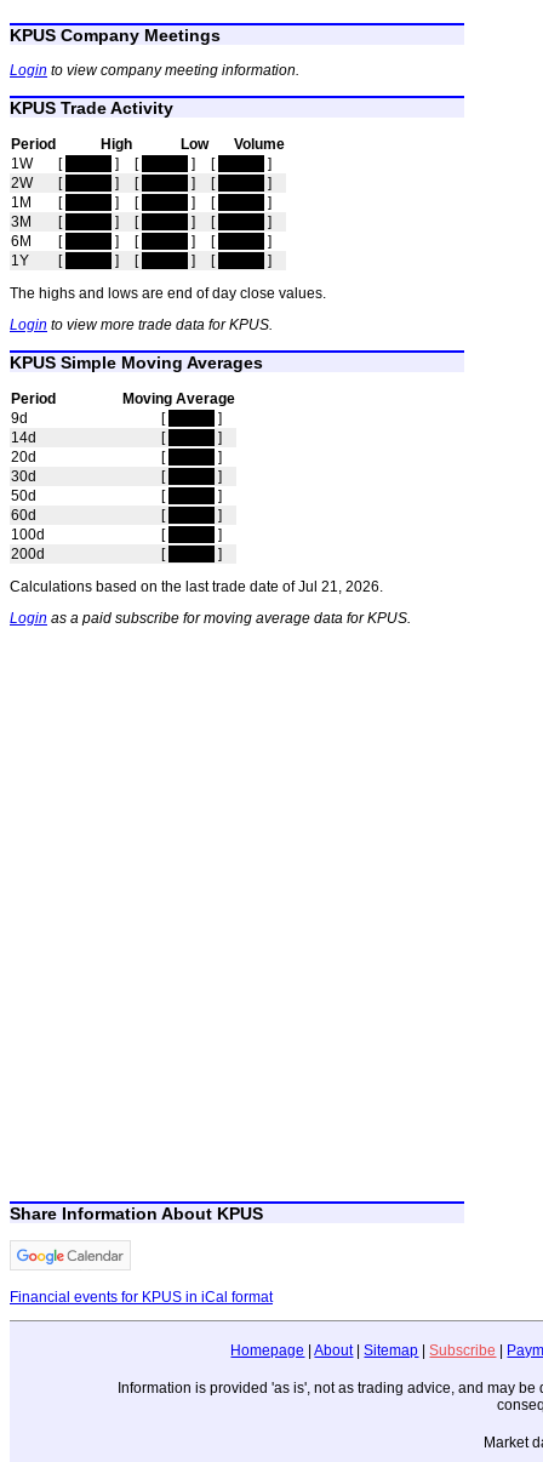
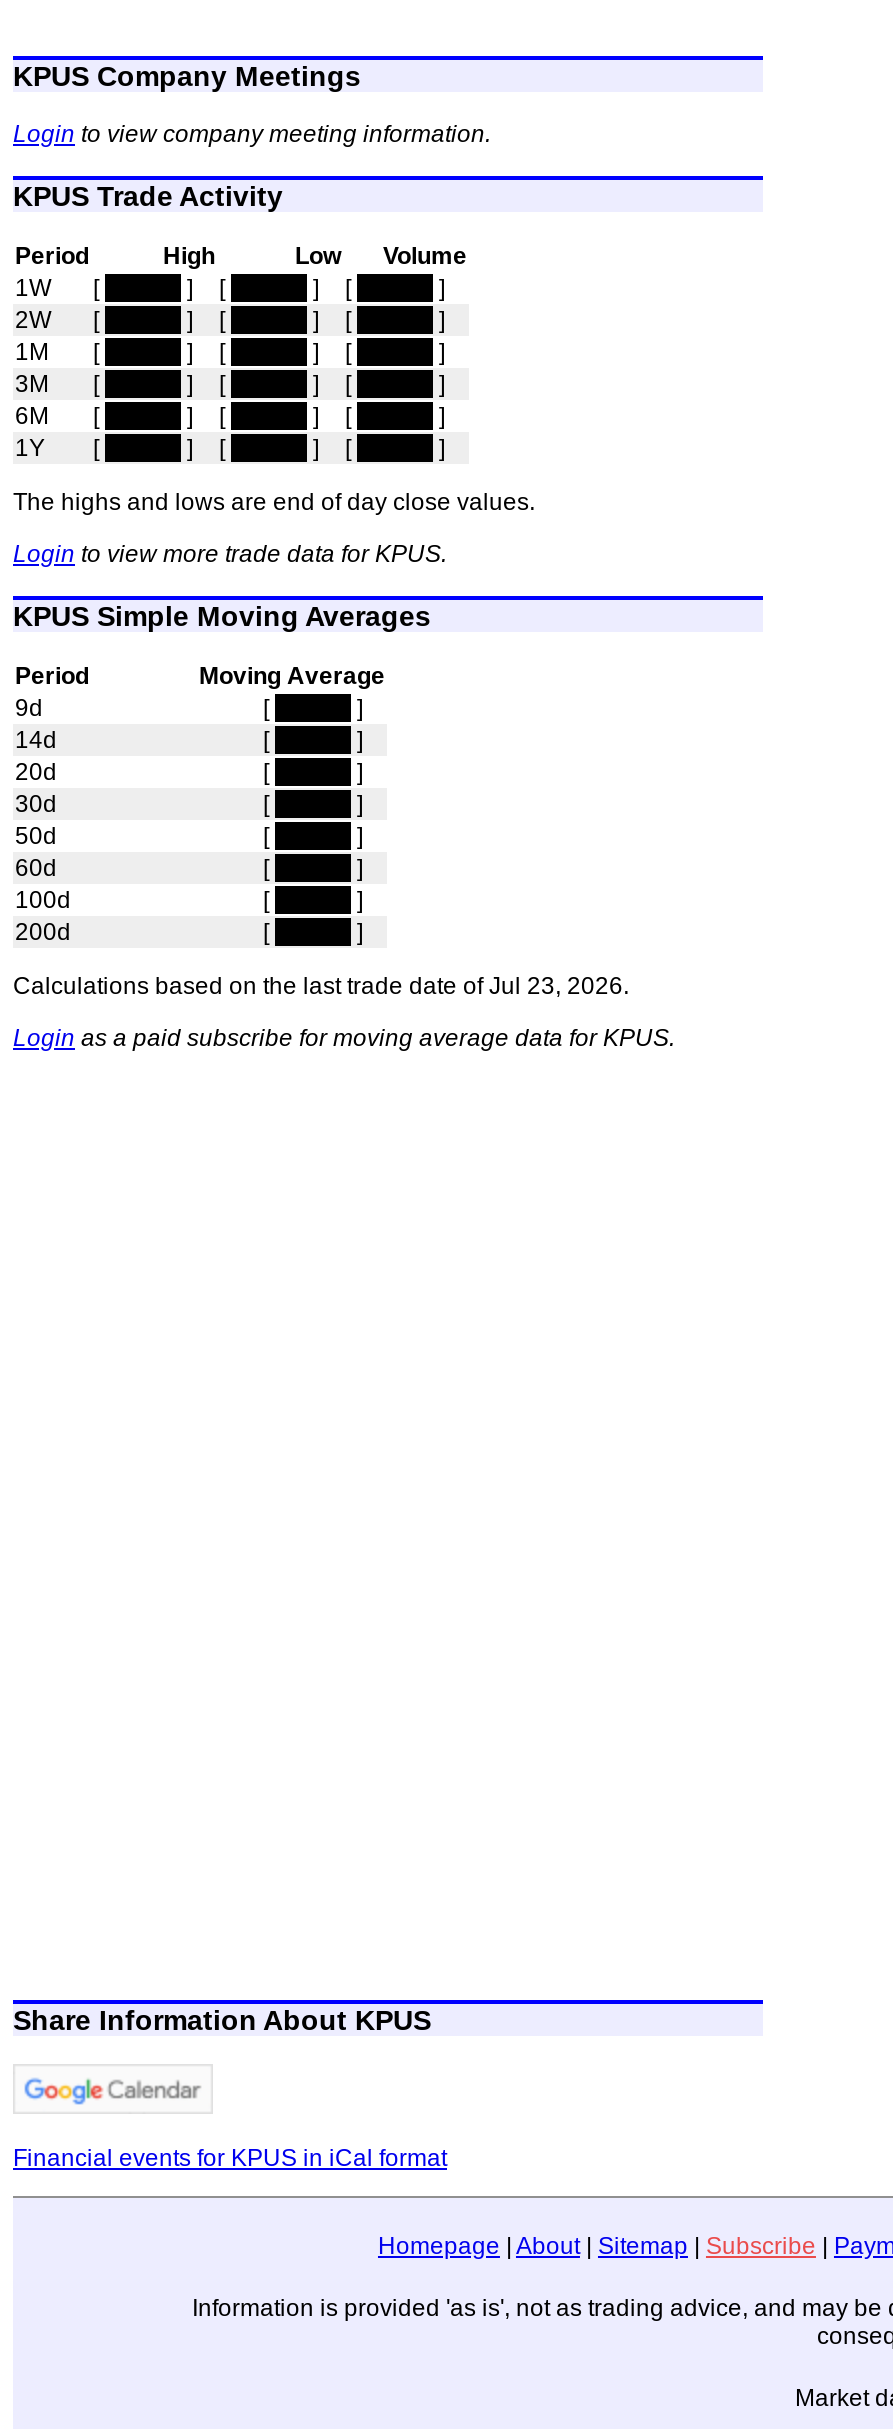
- Calculations based on the last trade date of Jul 21, 2026.
+ Calculations based on the last trade date of Jul 23, 2026.
